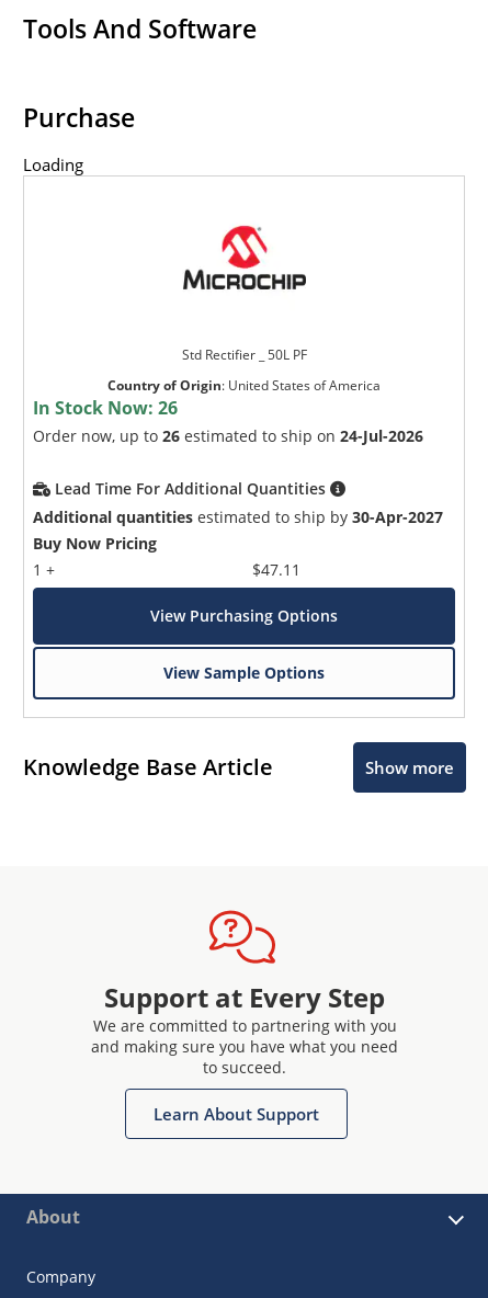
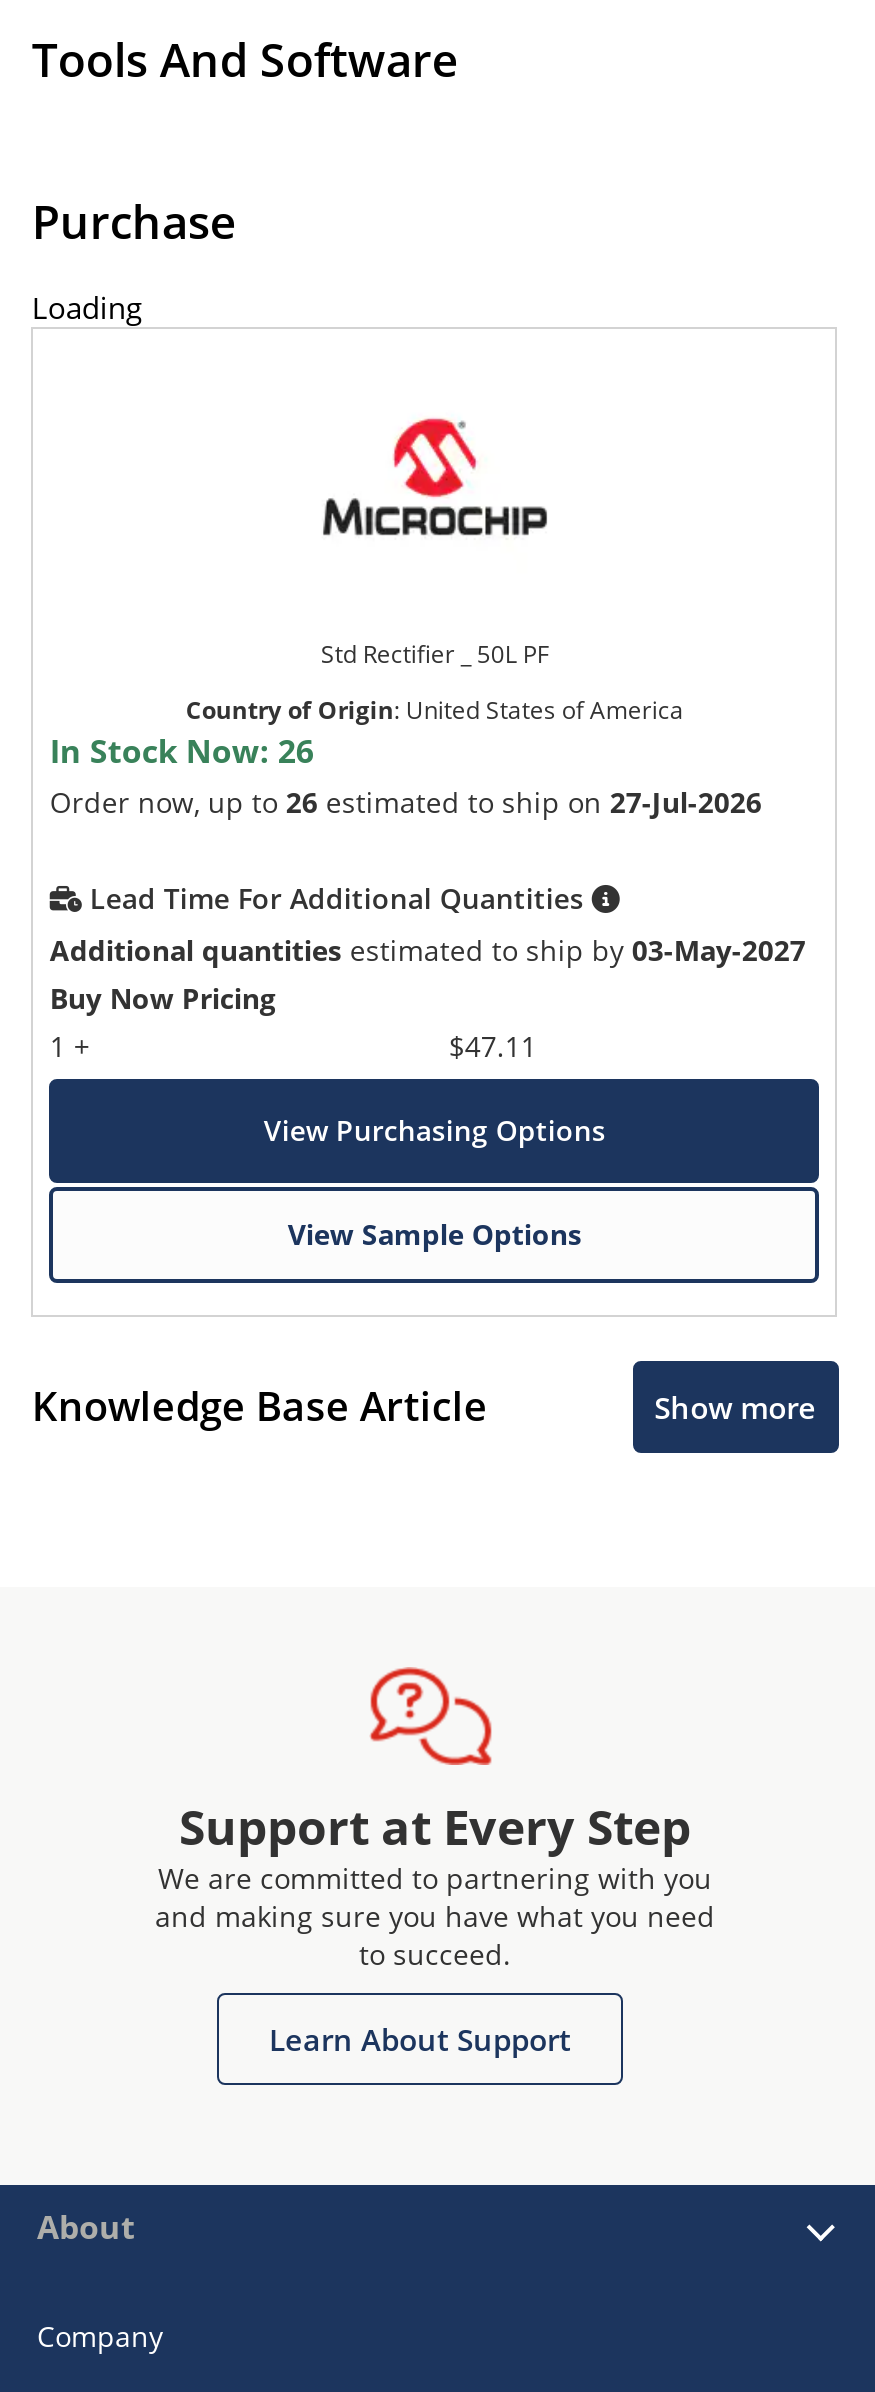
- Order now, up to 26 estimated to ship on 24-Jul-2026
+ Order now, up to 26 estimated to ship on 27-Jul-2026

- Additional quantities estimated to ship by 30-Apr-2027
+ Additional quantities estimated to ship by 03-May-2027
